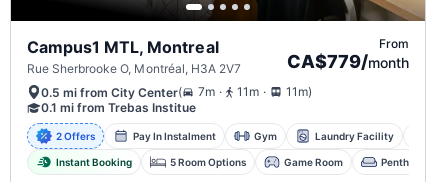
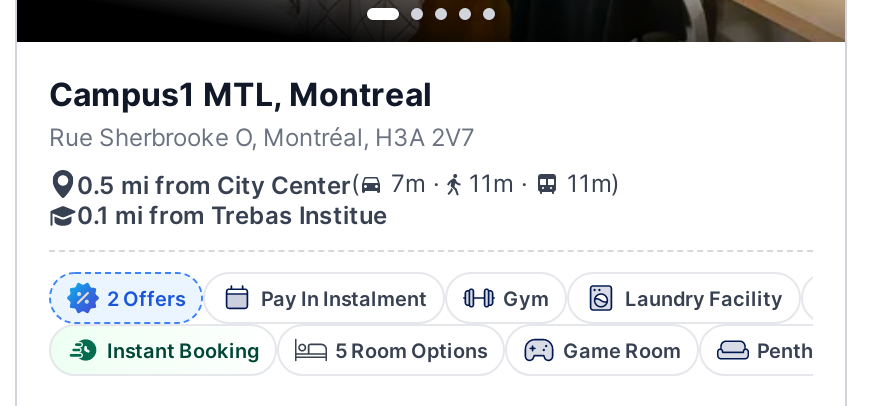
- From
- CA$779/month
